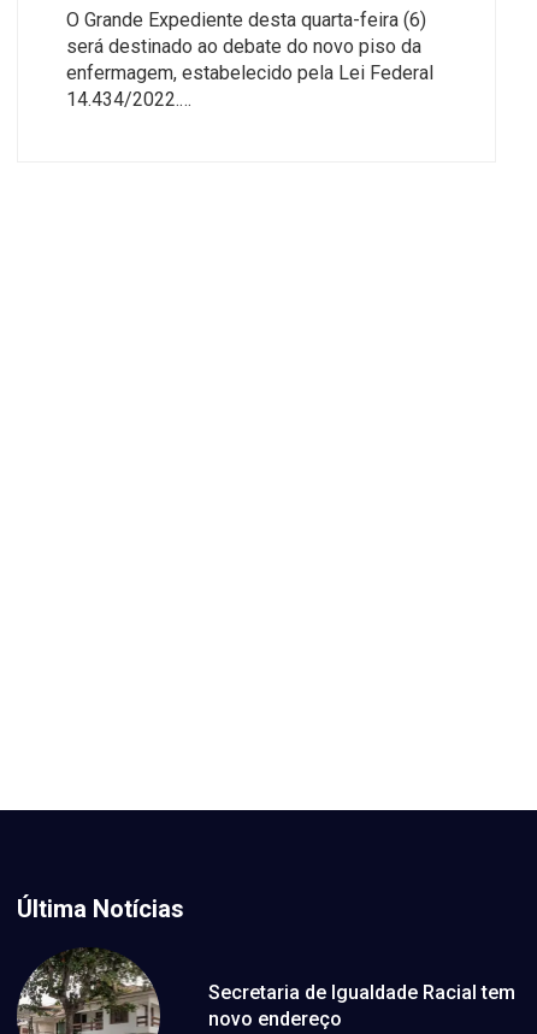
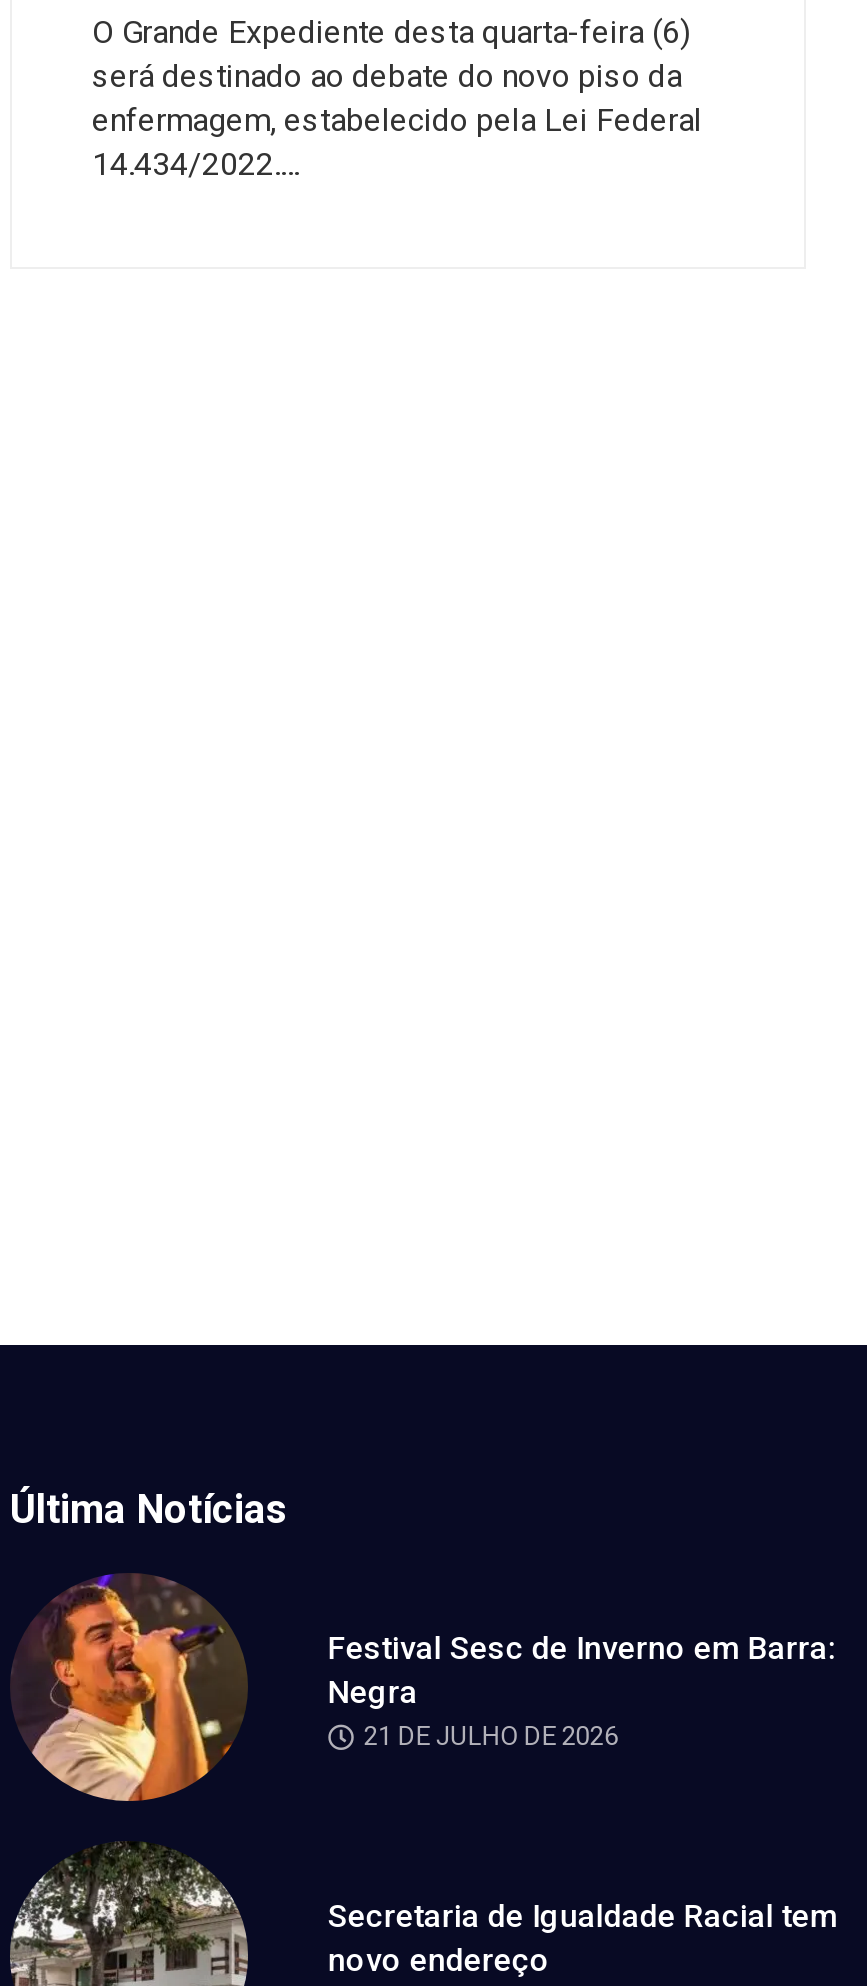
+ [image]
+ Festival Sesc de Inverno em Barra:
+ Negra
+ 21 DE JULHO DE 2026
